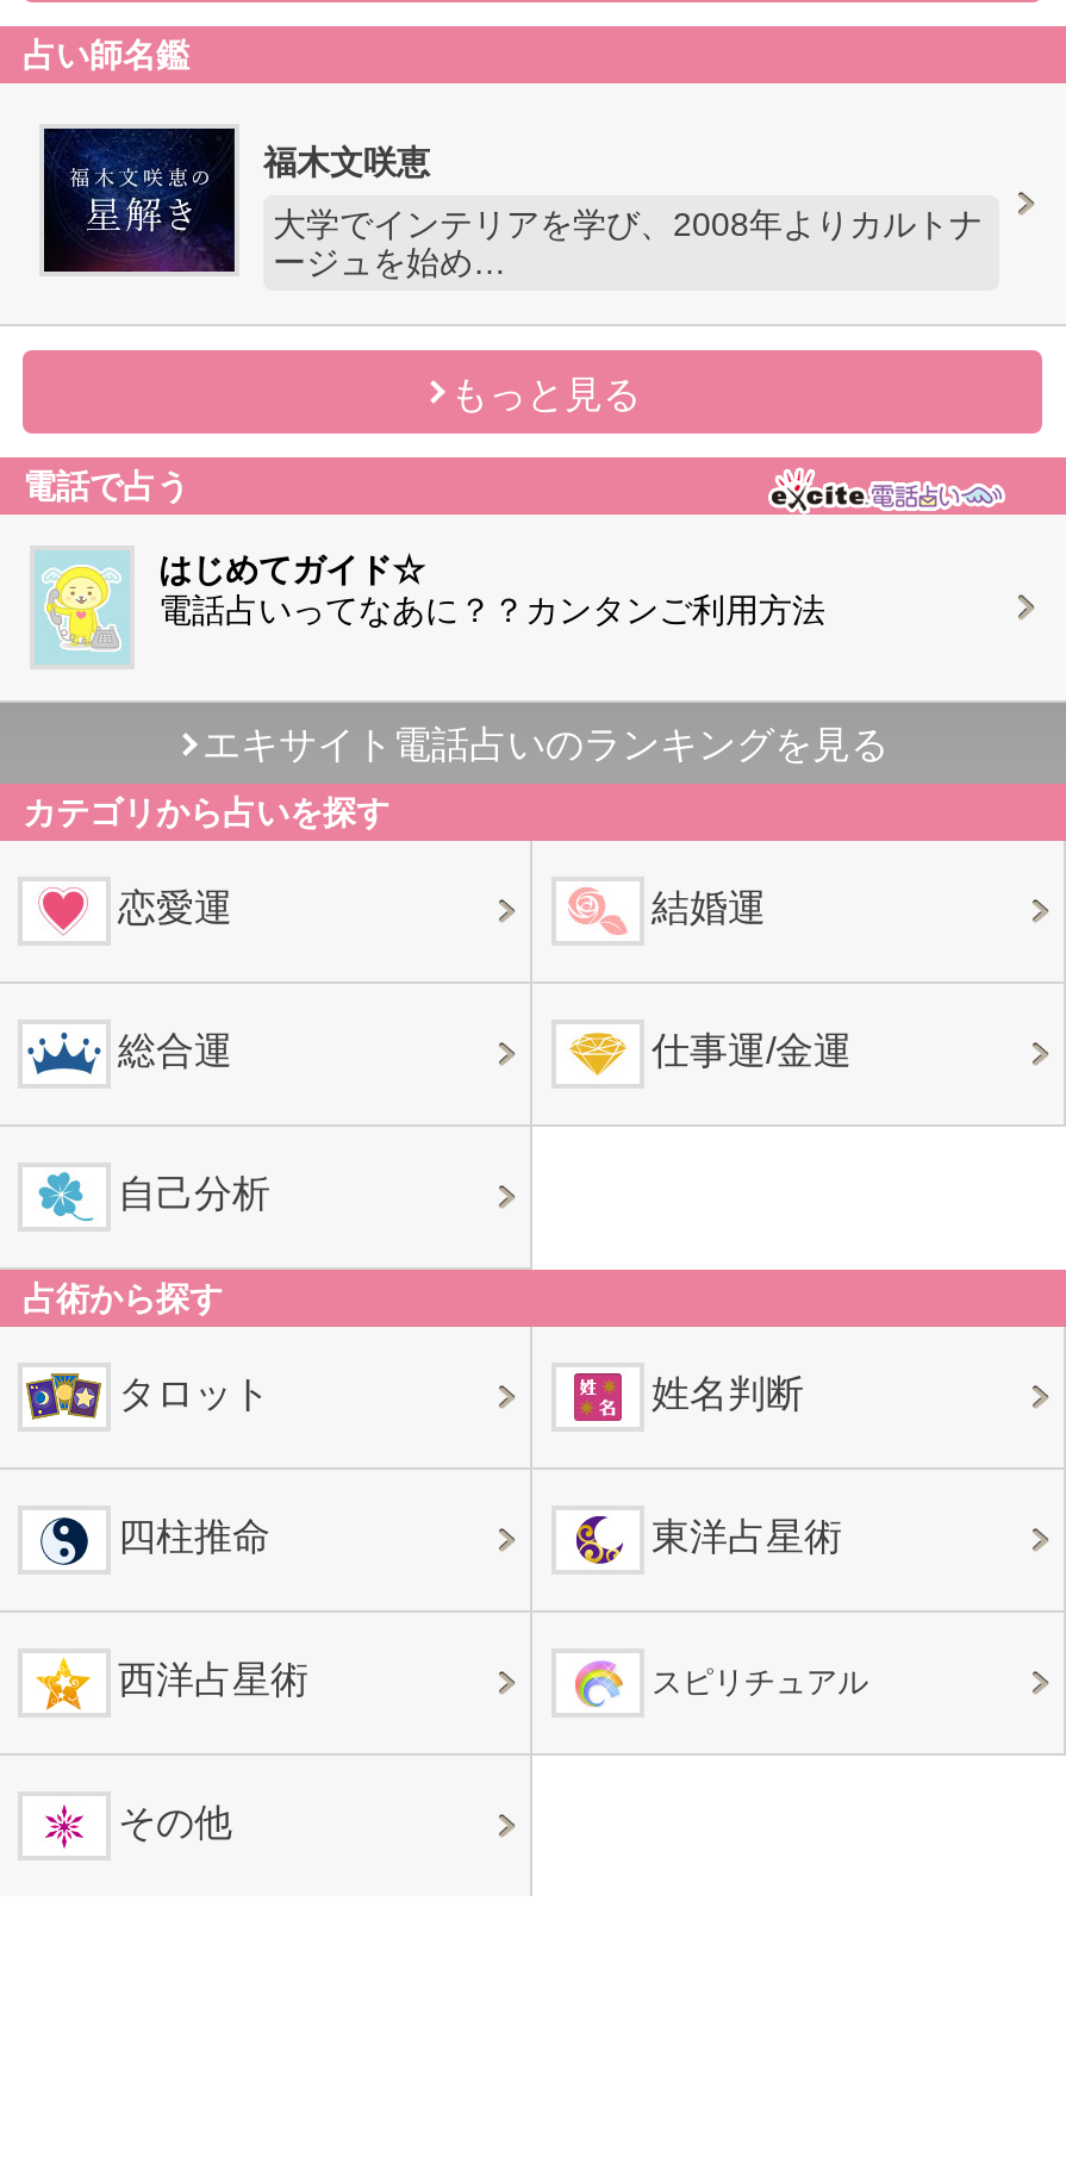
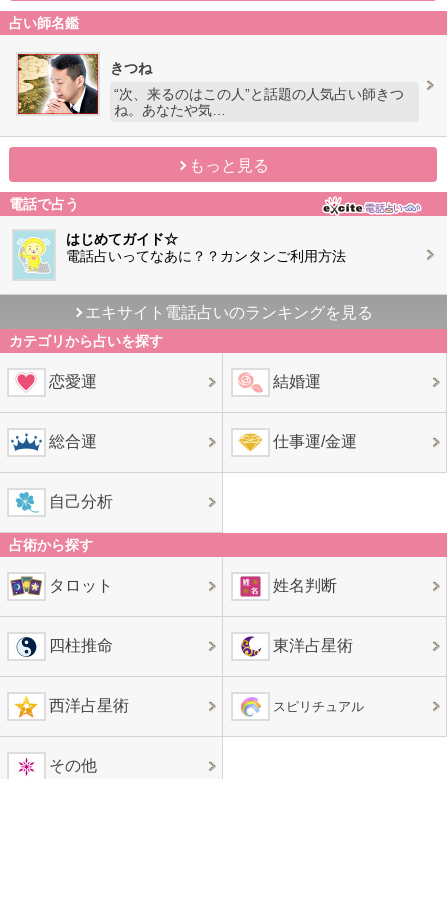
- [image]
- 福木文咲恵
+ [image]
+ きつね

- 大学でインテリアを学び、2008年よりカルトナ
- ージュを始め…
+ “次、来るのはこの人”と話題の人気占い師きつ
+ ね。あなたや気…
